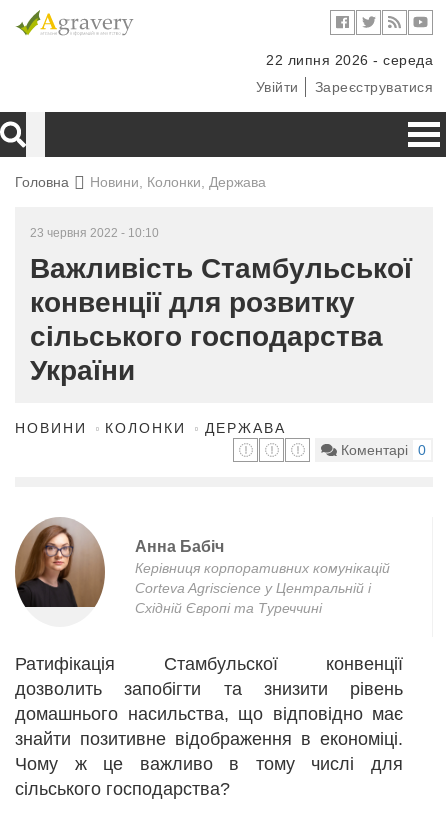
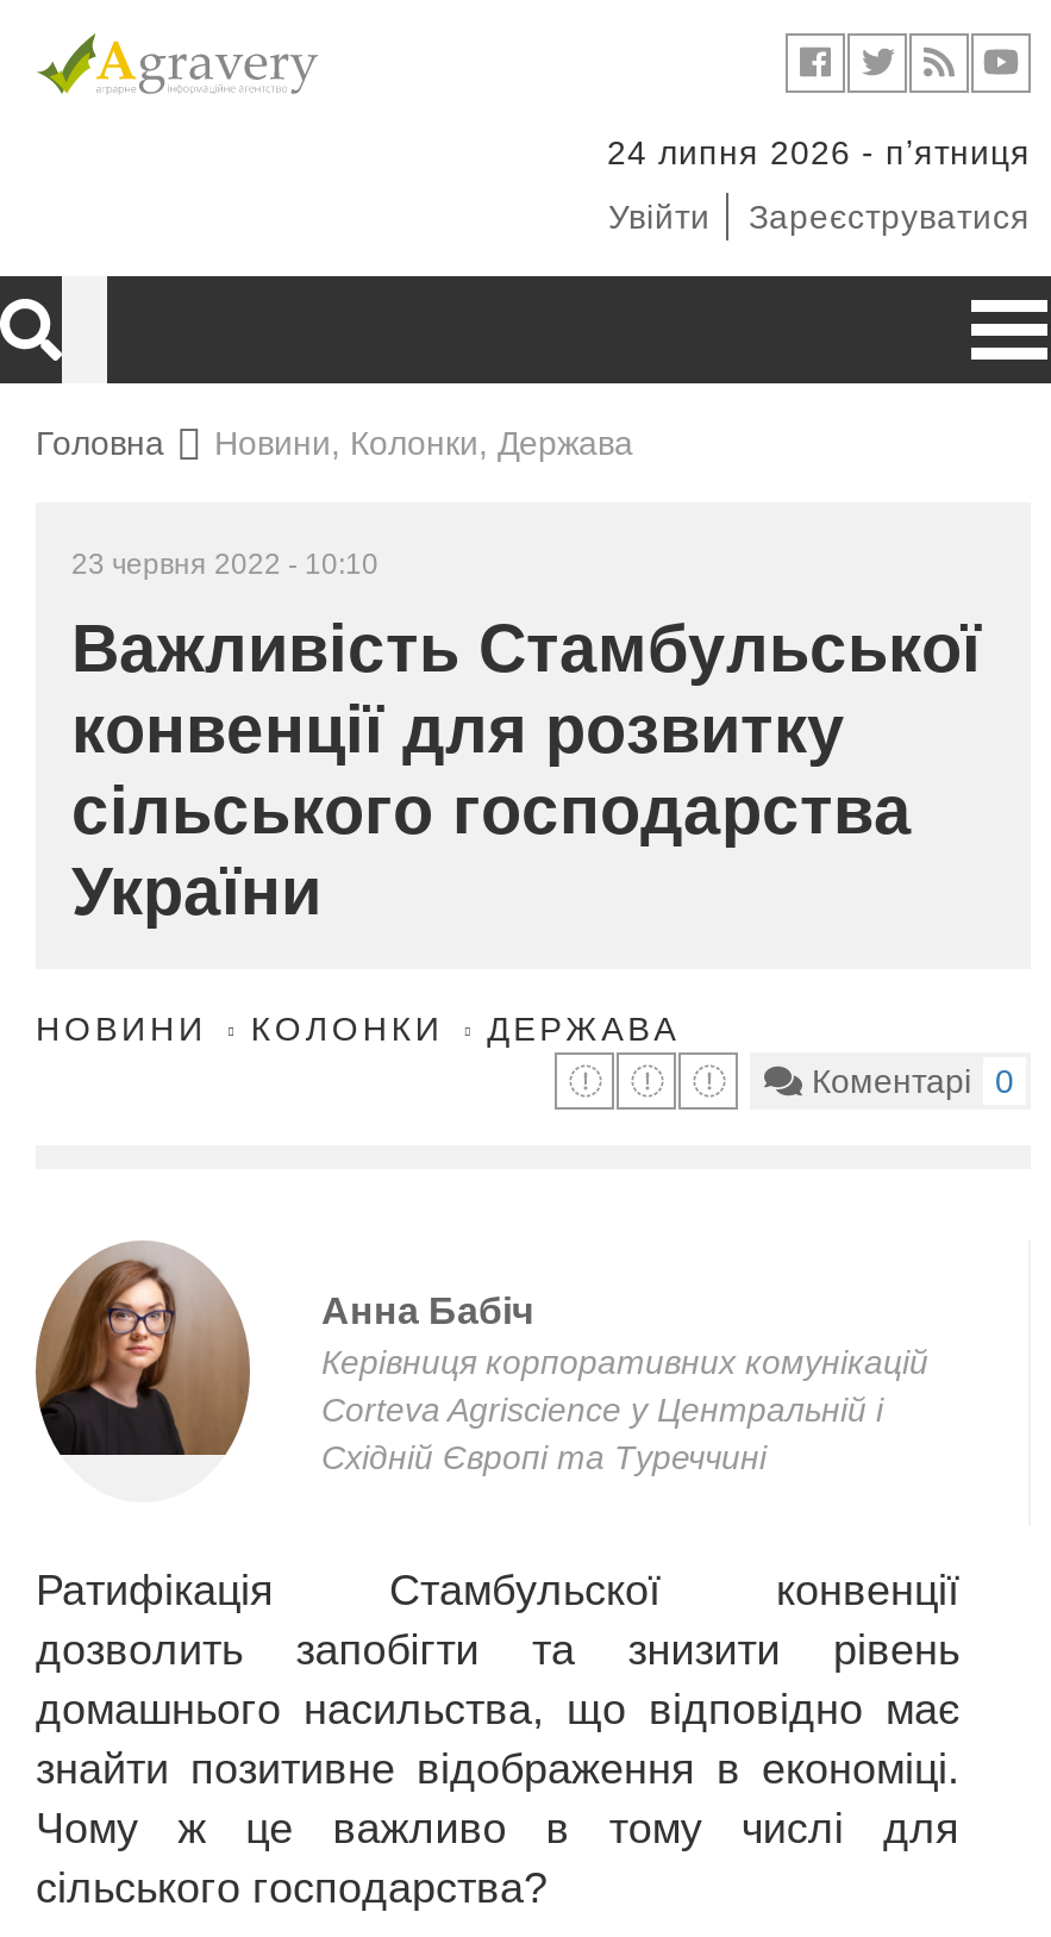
- 22 липня 2026 - середа
+ 24 липня 2026 - пʼятниця
